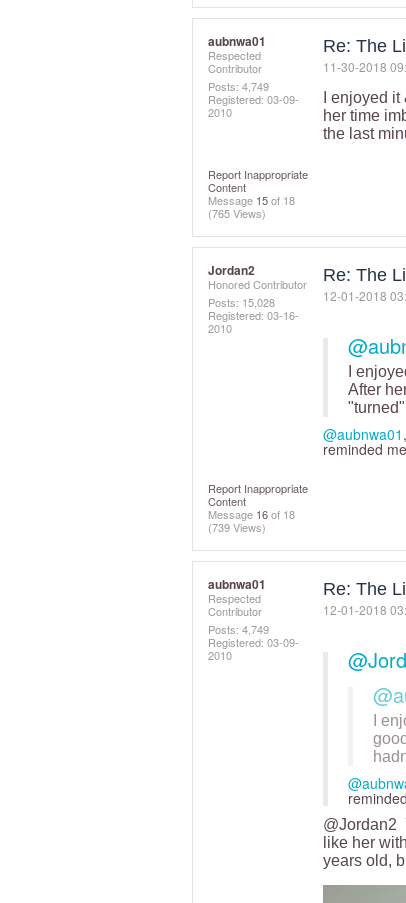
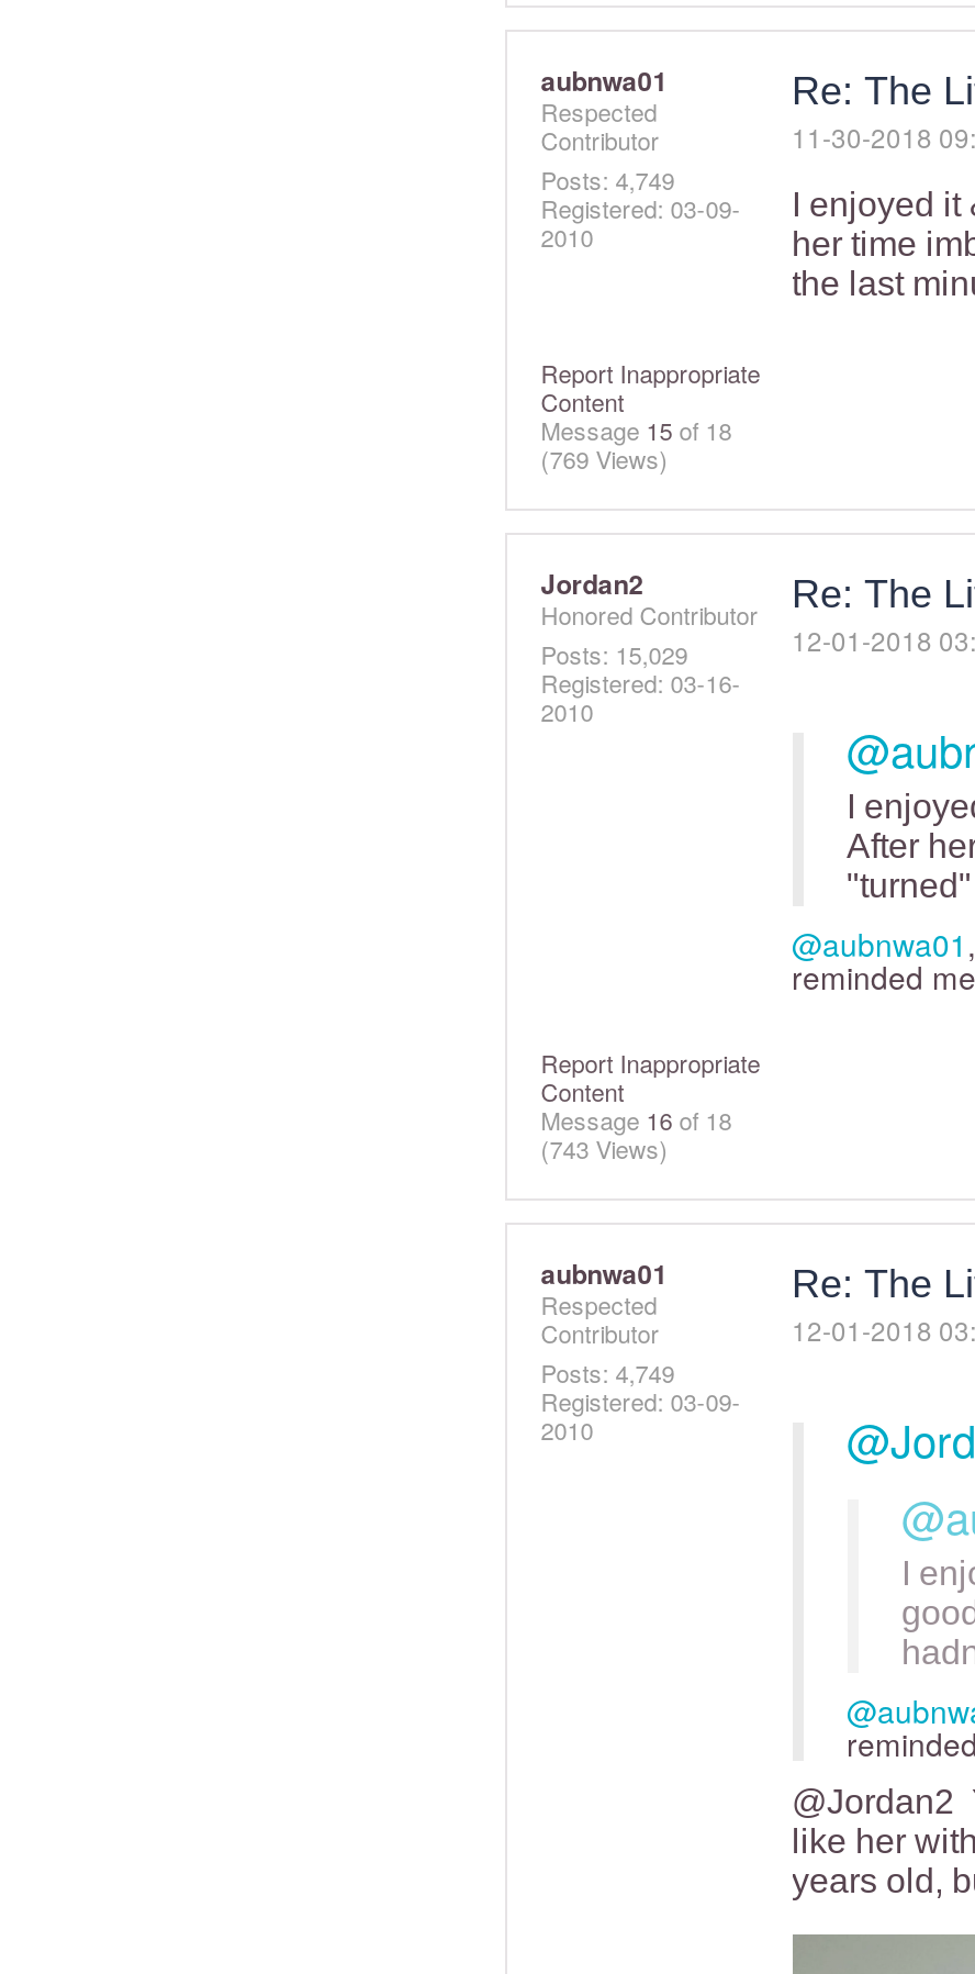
- (765 Views)
+ (769 Views)

- Posts: 15,028
+ Posts: 15,029

- (739 Views)
+ (743 Views)
